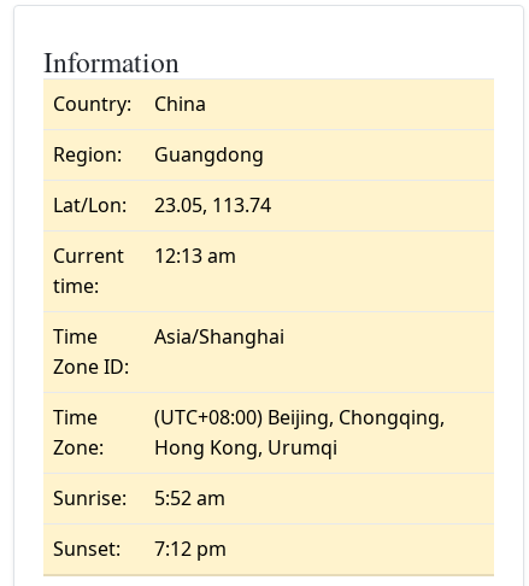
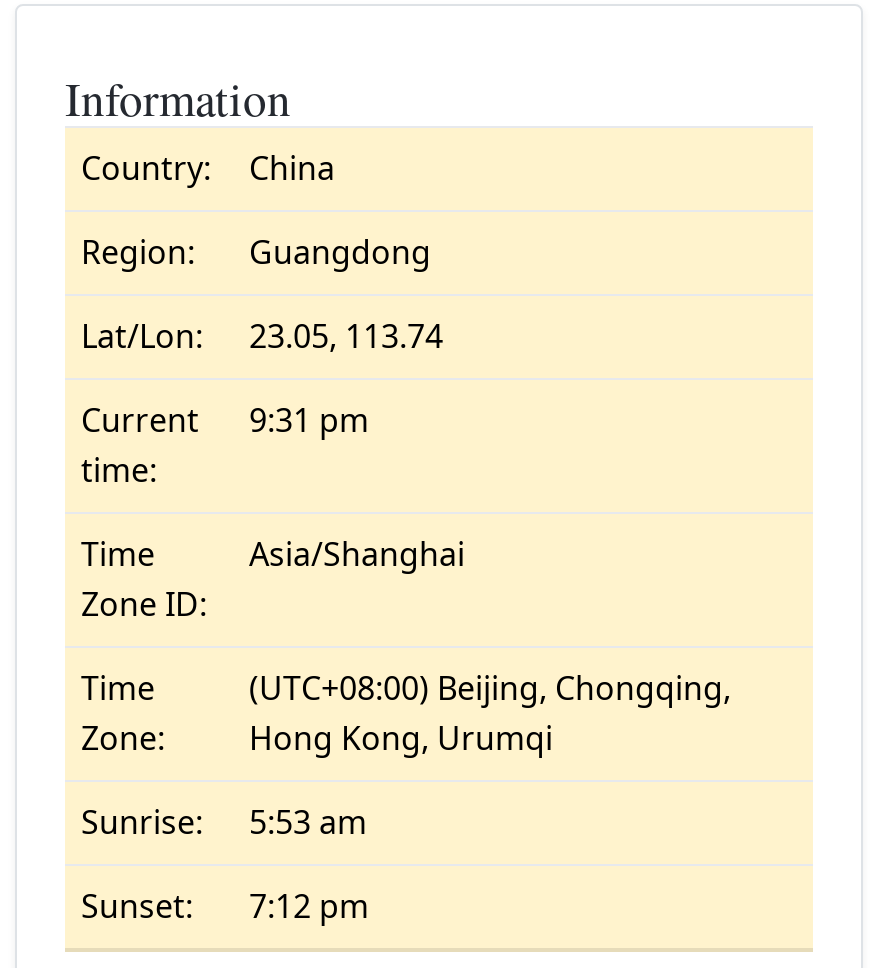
- Current 12:13 am
+ Current 9:31 pm

- Sunrise: 5:52 am
+ Sunrise: 5:53 am
